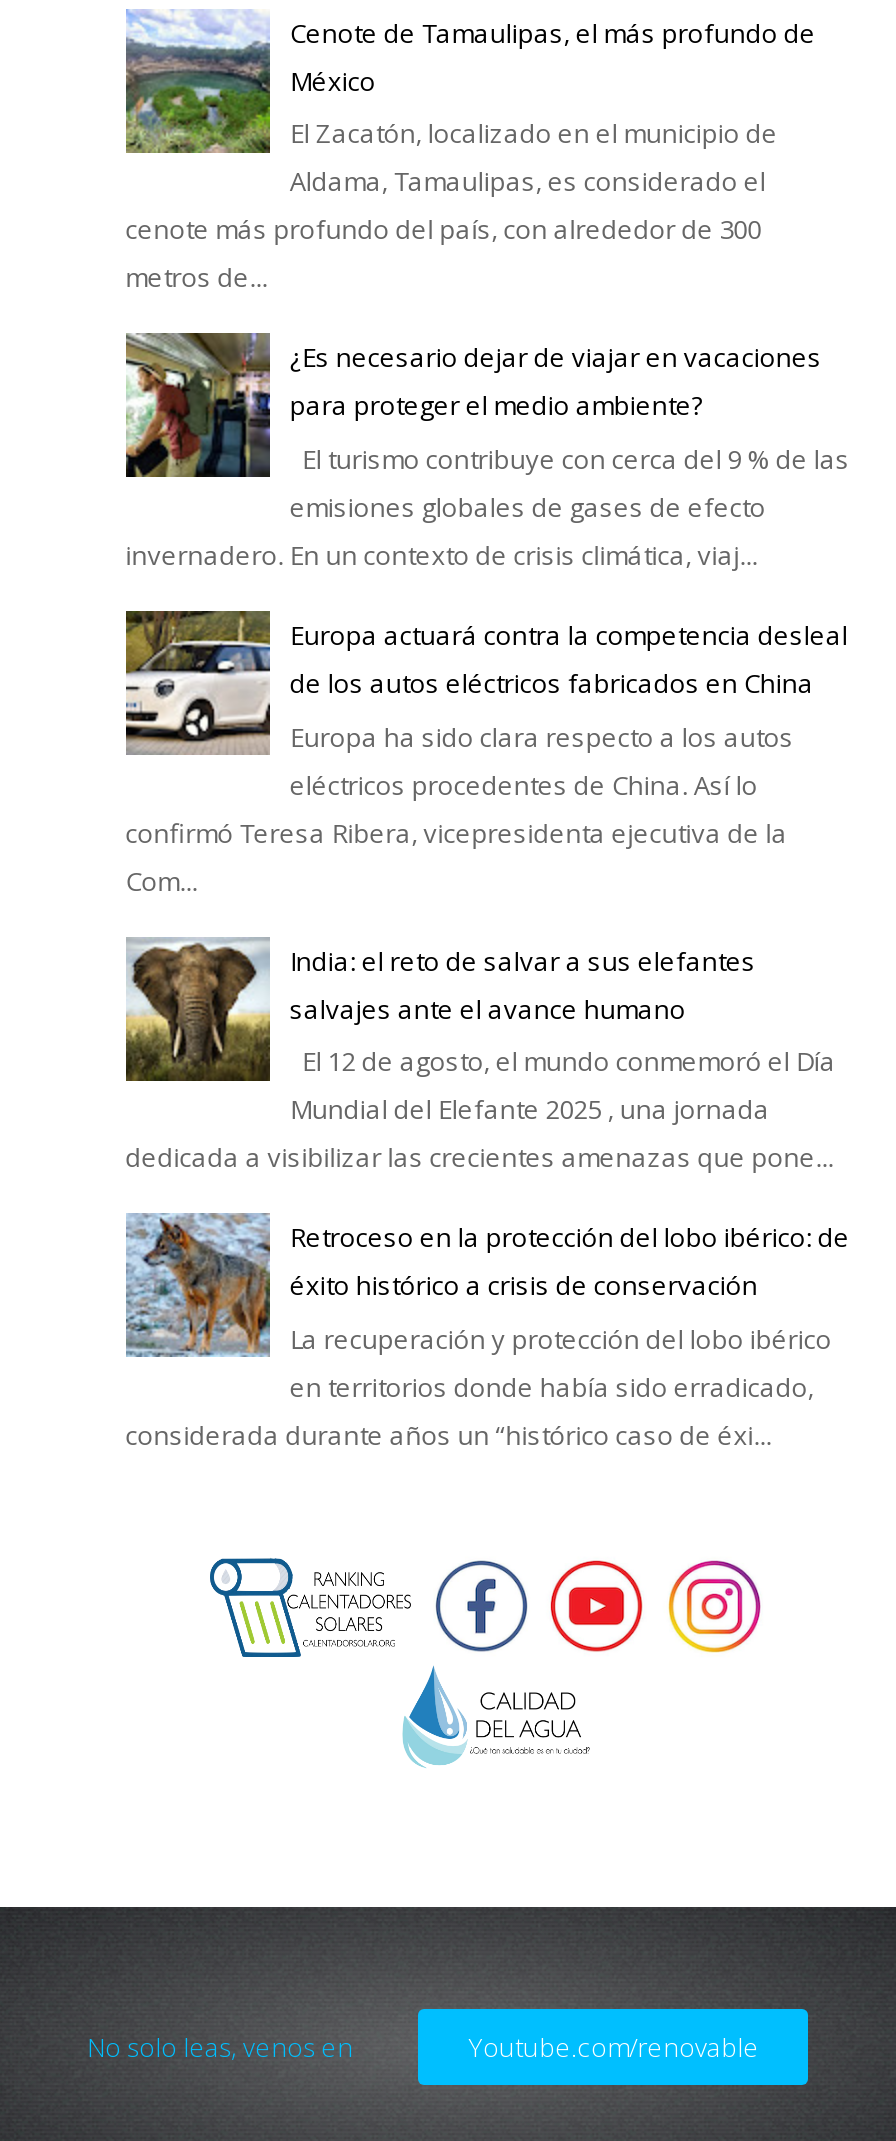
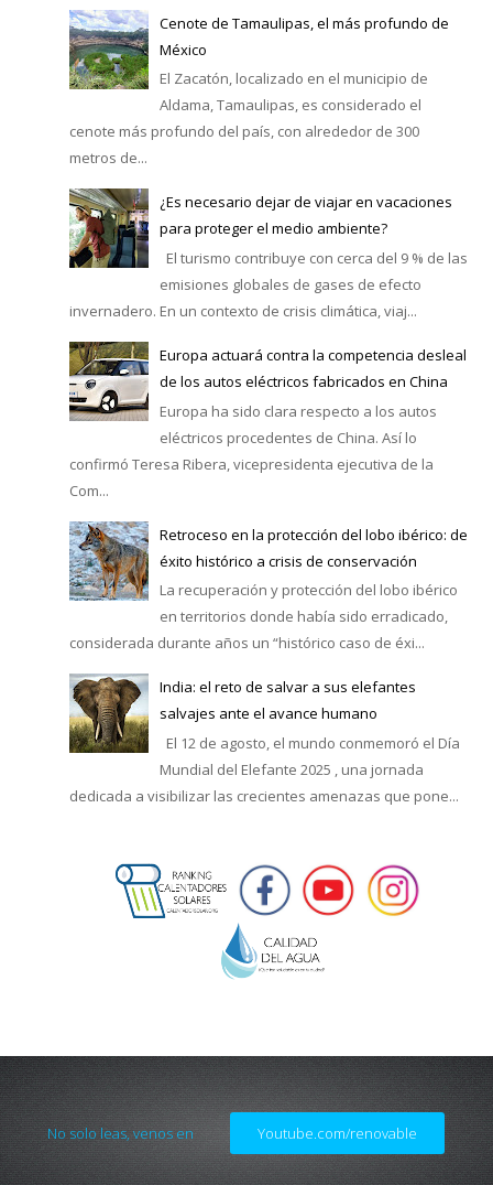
moved down: [image] | India: el reto de salvar a sus elefantes | salvajes ante el avance humano | El 12 de agosto, el mundo conmemoró el Día | Mundial del Elefante 2025 , una jornada | dedicada a visibilizar las crecientes amenazas que pone...

moved up: [image] | Retroceso en la protección del lobo ibérico: de | éxito histórico a crisis de conservación | La recuperación y protección del lobo ibérico | en territorios donde había sido erradicado, | considerada durante años un “histórico caso de éxi...
